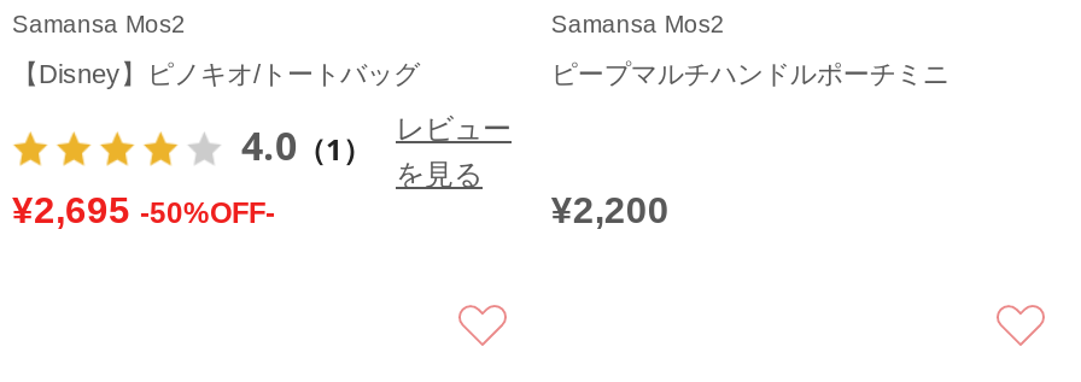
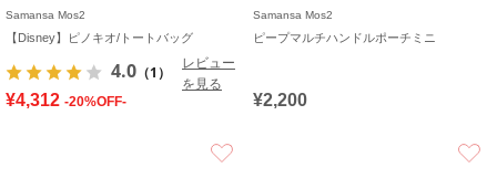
- ¥2,695 -50%OFF-
+ ¥4,312 -20%OFF-
